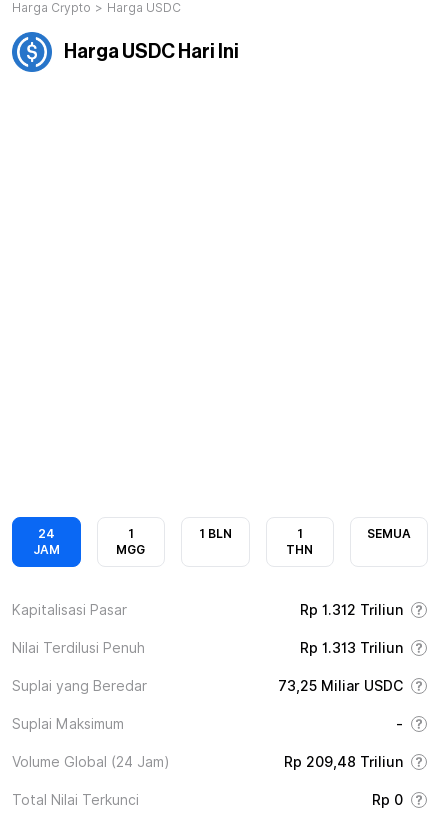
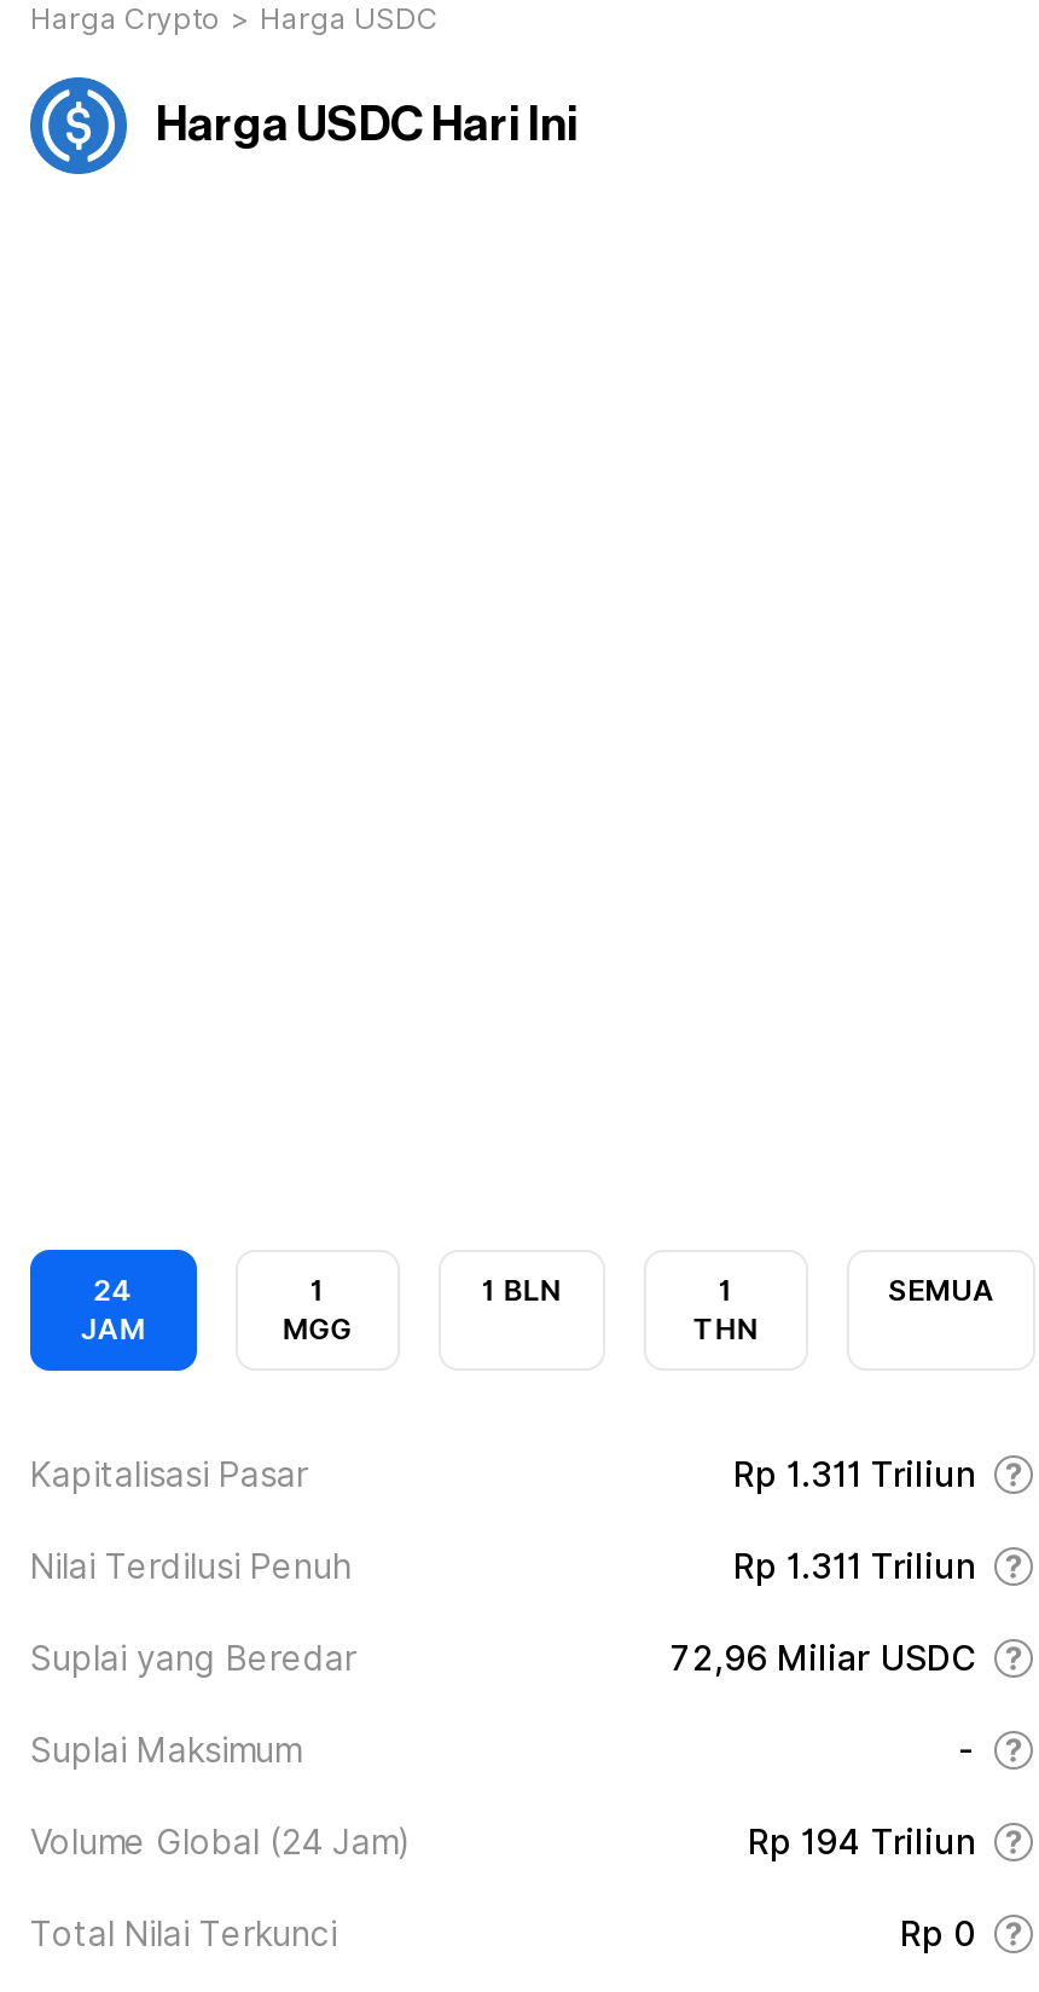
- Rp 1.312 Triliun
+ Rp 1.311 Triliun

- Rp 1.313 Triliun
+ Rp 1.311 Triliun

- 73,25 Miliar USDC
+ 72,96 Miliar USDC

- Rp 209,48 Triliun
+ Rp 194 Triliun
